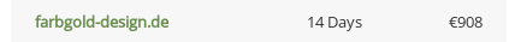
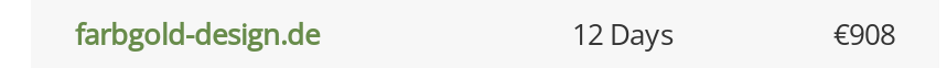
- 14 Days
+ 12 Days
